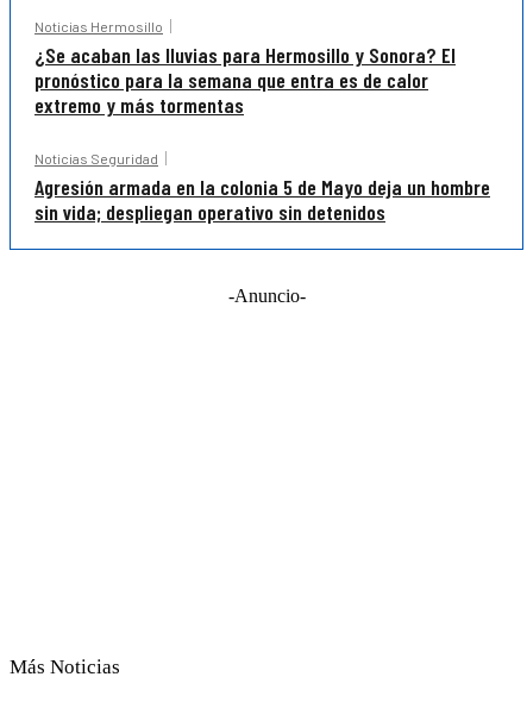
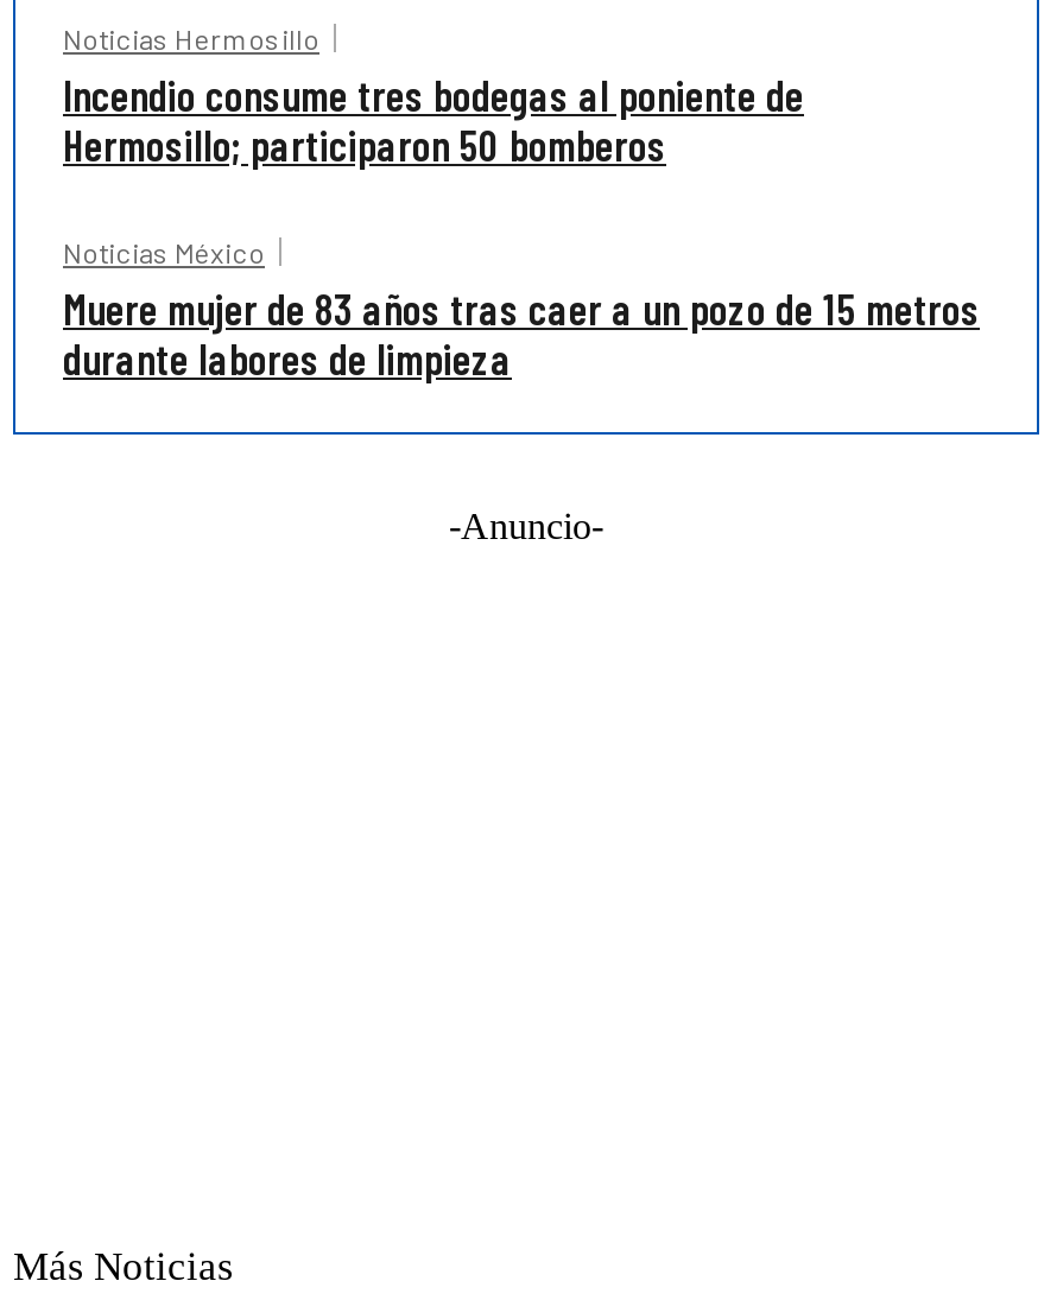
- ¿Se acaban las lluvias para Hermosillo y Sonora? El
- pronóstico para la semana que entra es de calor
- extremo y más tormentas
+ Incendio consume tres bodegas al poniente de
+ Hermosillo; participaron 50 bomberos

- Noticias Seguridad
- Agresión armada en la colonia 5 de Mayo deja un hombre
- sin vida; despliegan operativo sin detenidos
+ Noticias México
+ Muere mujer de 83 años tras caer a un pozo de 15 metros
+ durante labores de limpieza
